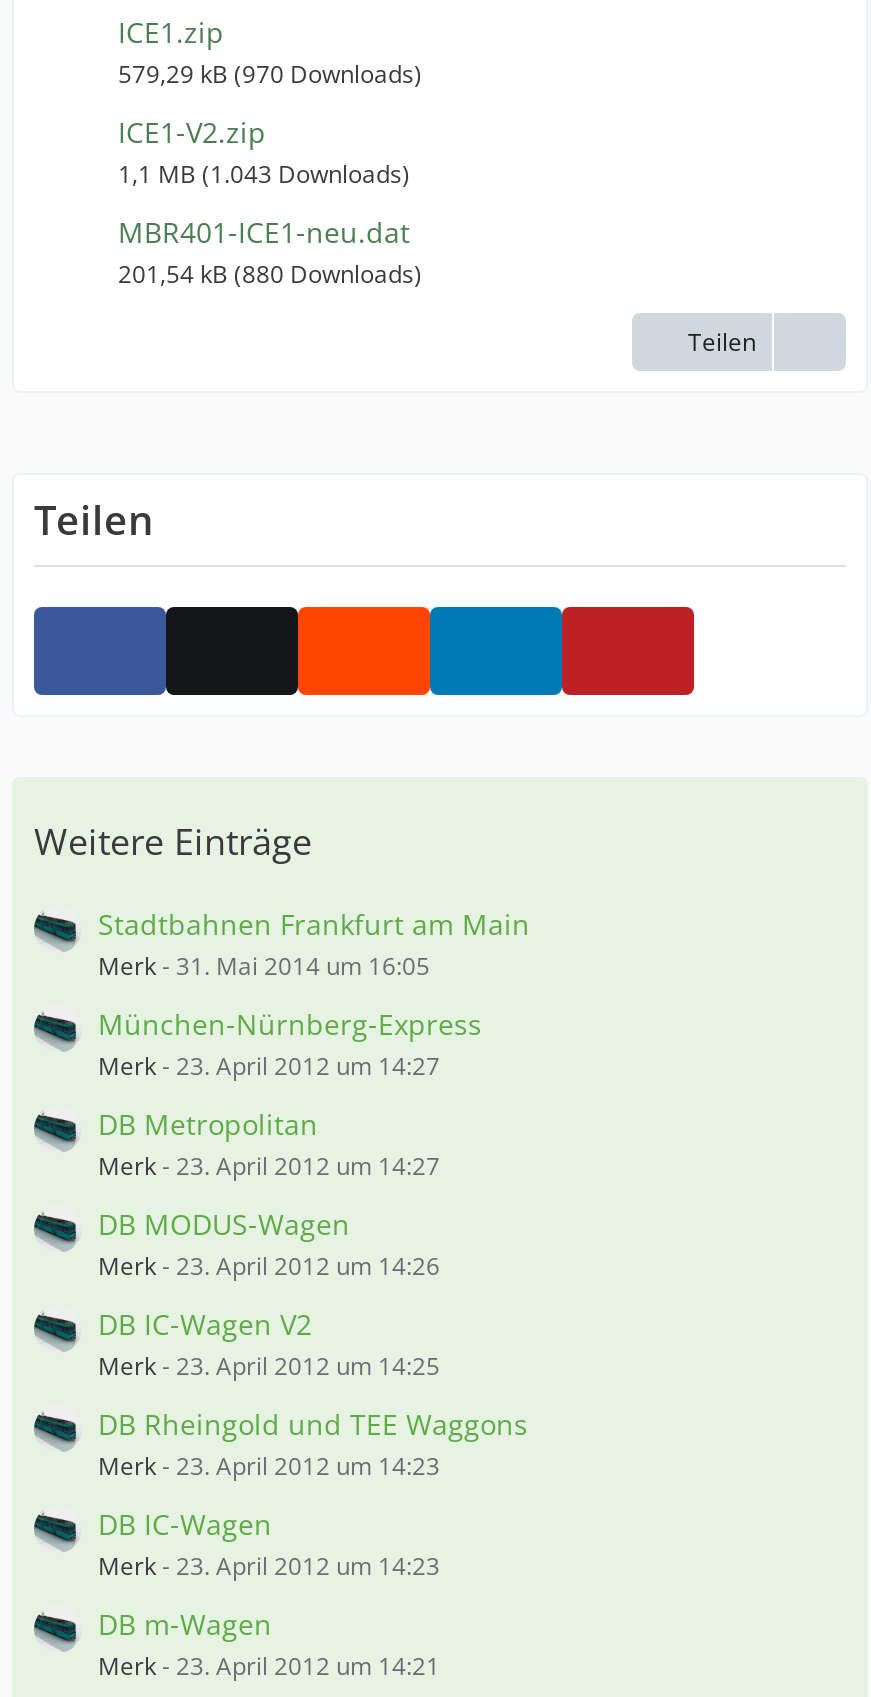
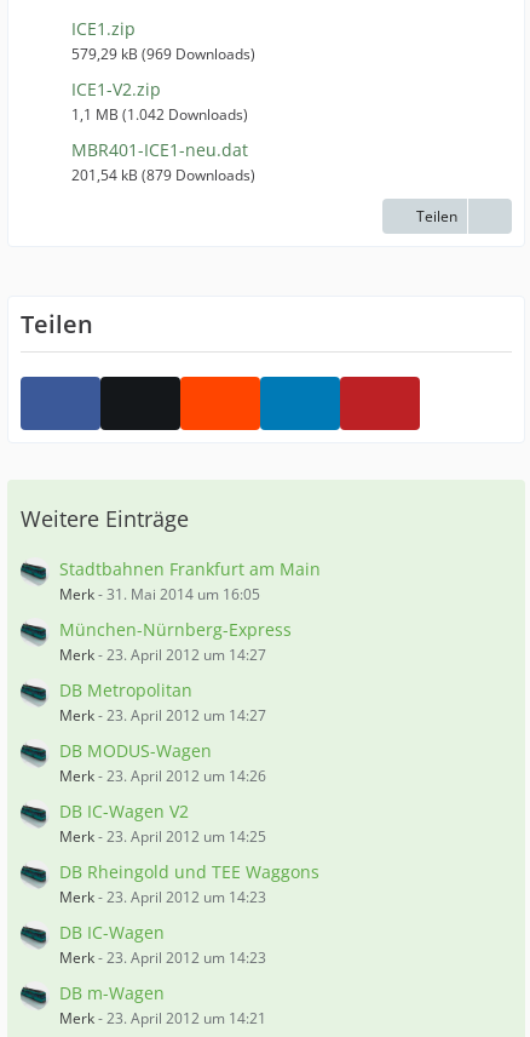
- 579,29 kB (970 Downloads)
+ 579,29 kB (969 Downloads)

- 1,1 MB (1.043 Downloads)
+ 1,1 MB (1.042 Downloads)

- 201,54 kB (880 Downloads)
+ 201,54 kB (879 Downloads)
